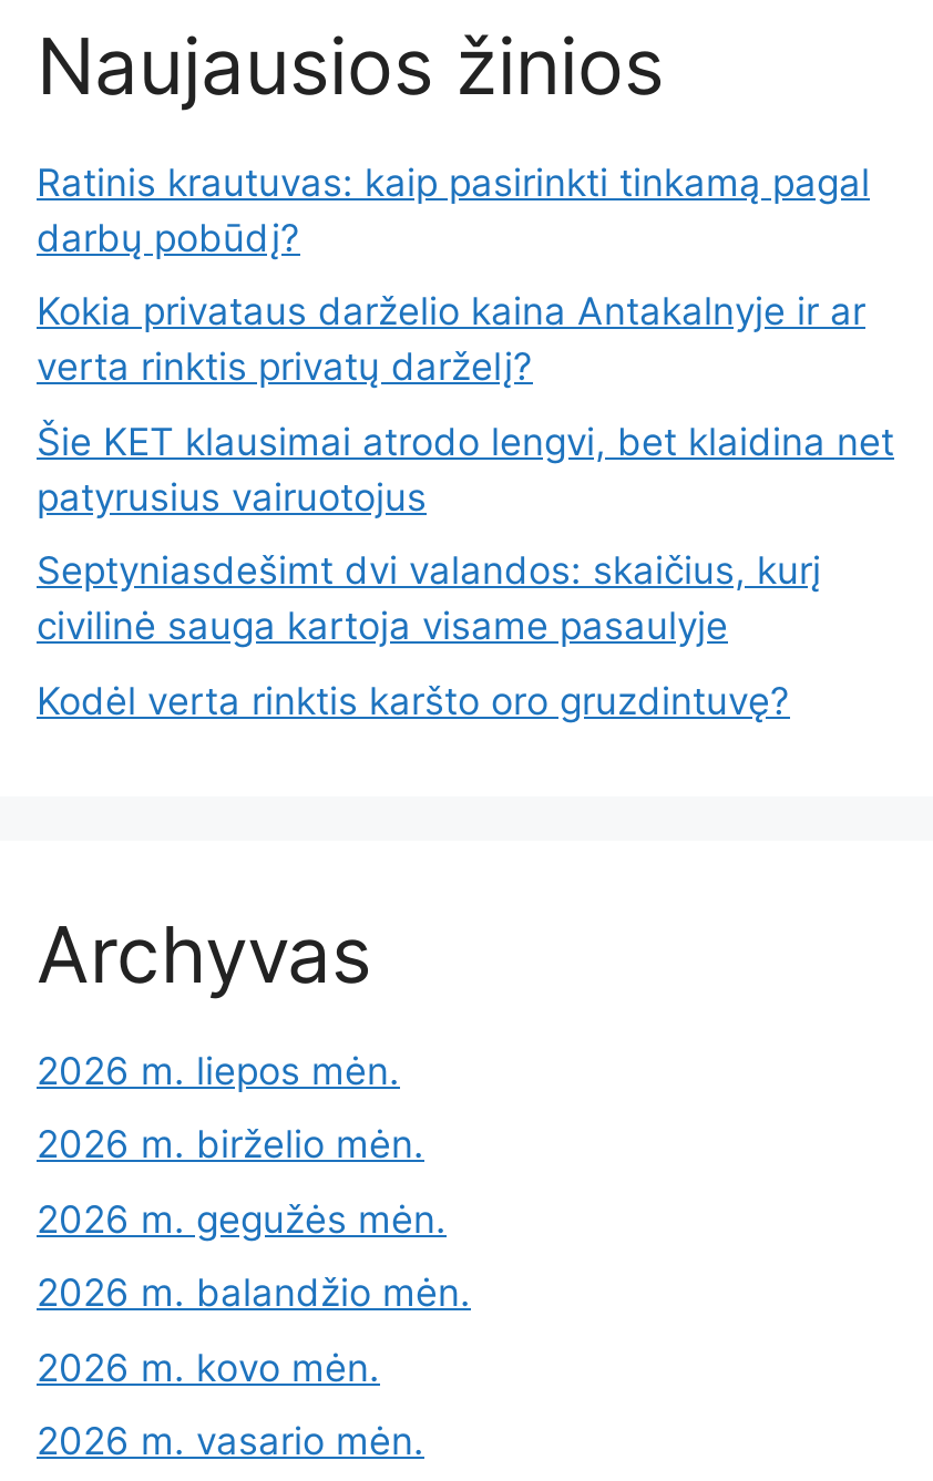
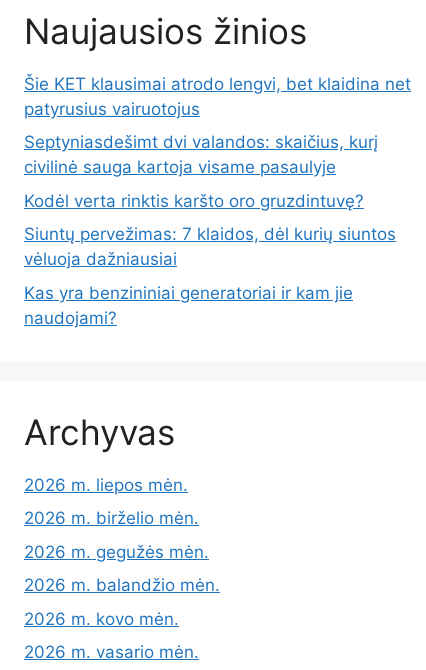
- Ratinis krautuvas: kaip pasirinkti tinkamą pagal
- darbų pobūdį?
- Kokia privataus darželio kaina Antakalnyje ir ar
- verta rinktis privatų darželį?

moved up: Šie KET klausimai atrodo lengvi, bet klaidina net | patyrusius vairuotojus | Septyniasdešimt dvi valandos: skaičius, kurį | civilinė sauga kartoja visame pasaulyje | Kodėl verta rinktis karšto oro gruzdintuvę?

+ Siuntų pervežimas: 7 klaidos, dėl kurių siuntos
+ vėluoja dažniausiai
+ Kas yra benzininiai generatoriai ir kam jie
+ naudojami?
